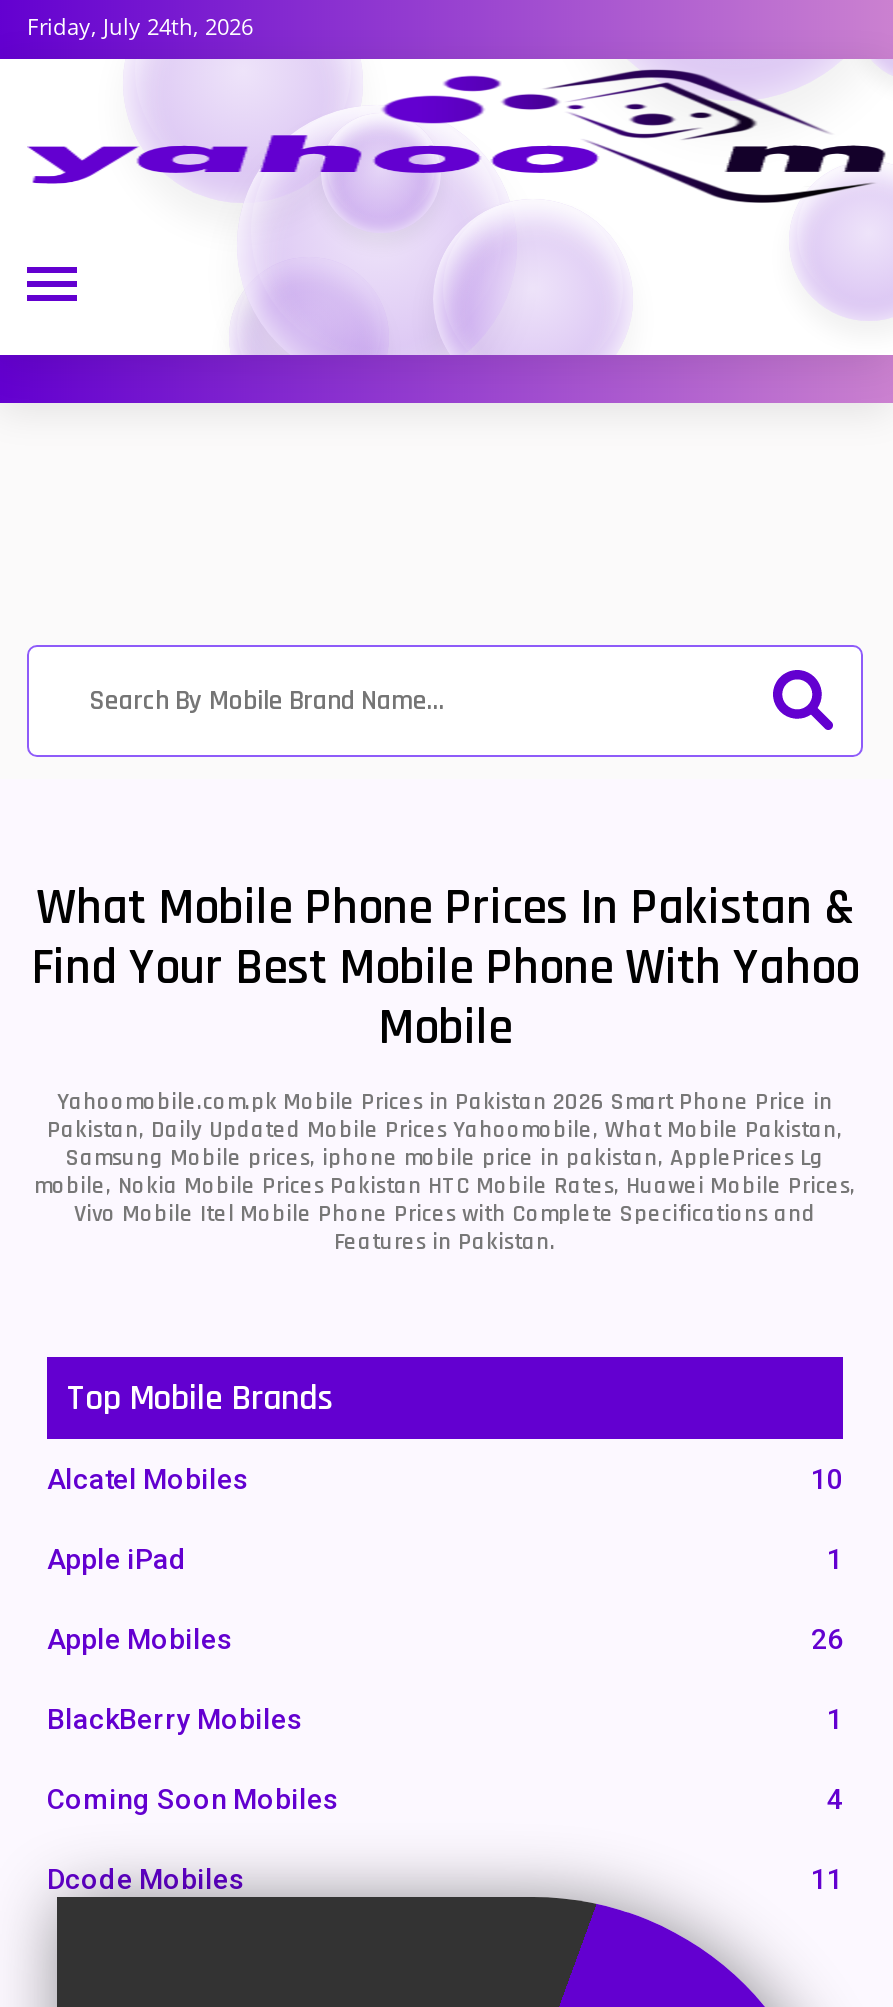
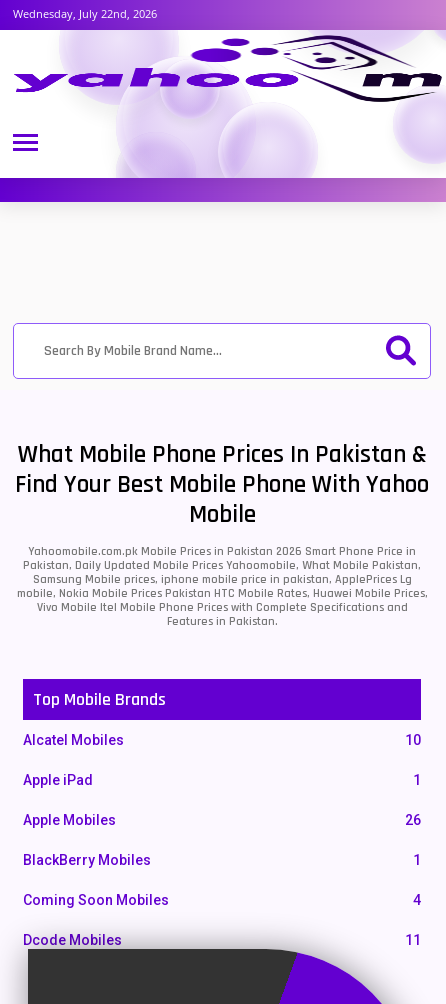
- Friday, July 24th, 2026
+ Wednesday, July 22nd, 2026
